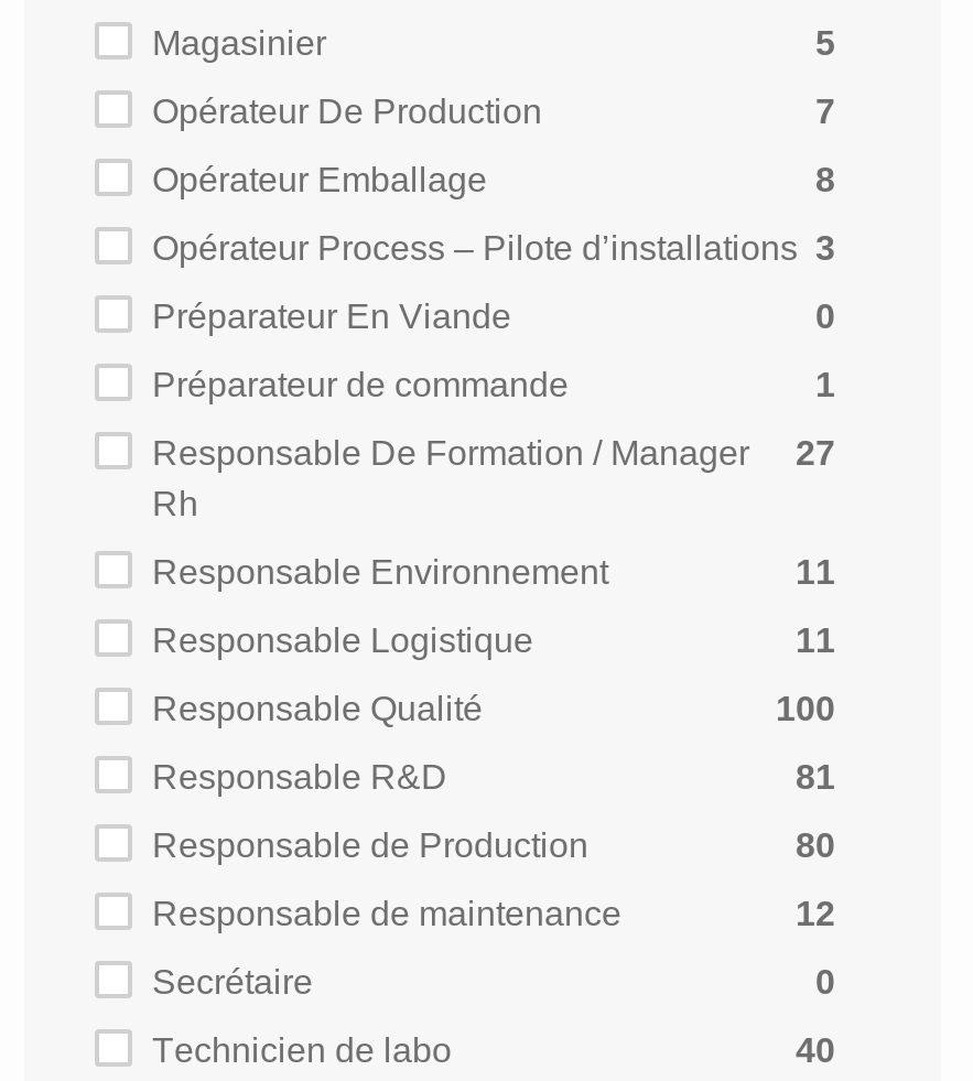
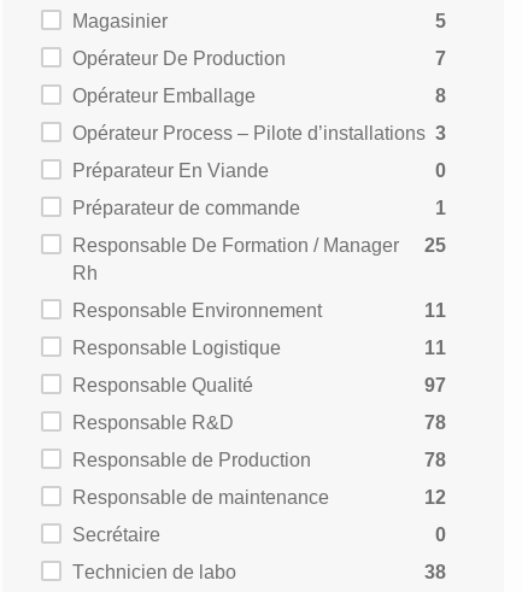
- 27
+ 25

- 100
+ 97

- 81
+ 78

- 80
+ 78

- 40
+ 38
